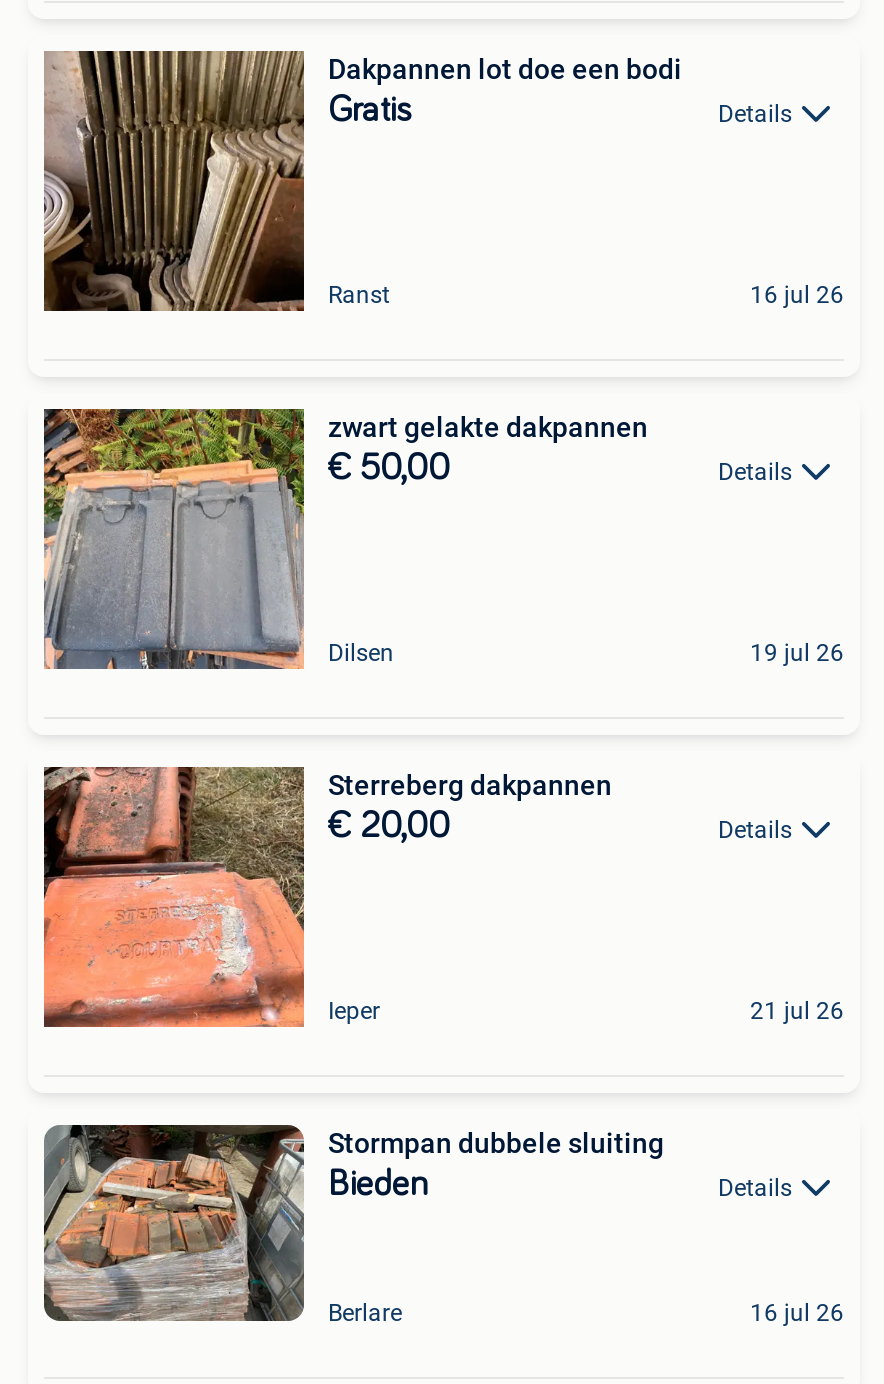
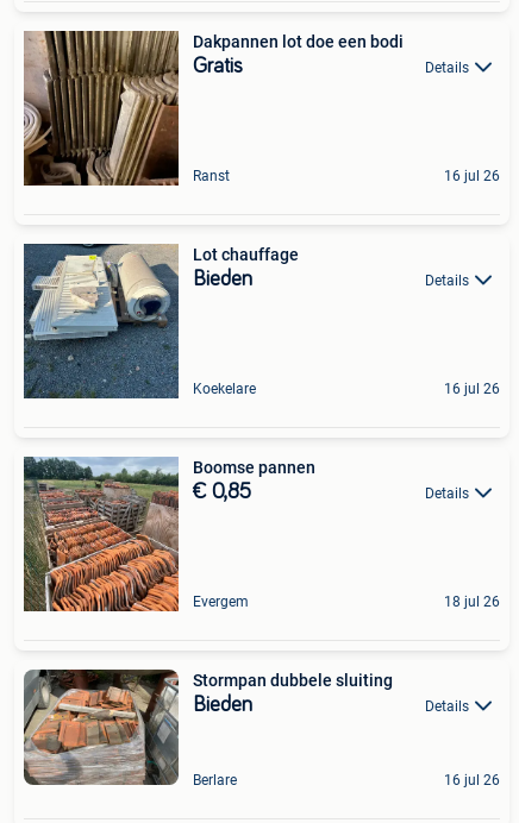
- [image]
- zwart gelakte dakpannen
- € 50,00
+ [image]
+ Lot chauffage
+ Bieden

- Dilsen
- 19 jul 26
+ Koekelare
+ 16 jul 26

- [image]
- Sterreberg dakpannen
- € 20,00
+ [image]
+ Boomse pannen
+ € 0,85

- Ieper
- 21 jul 26
+ Evergem
+ 18 jul 26
